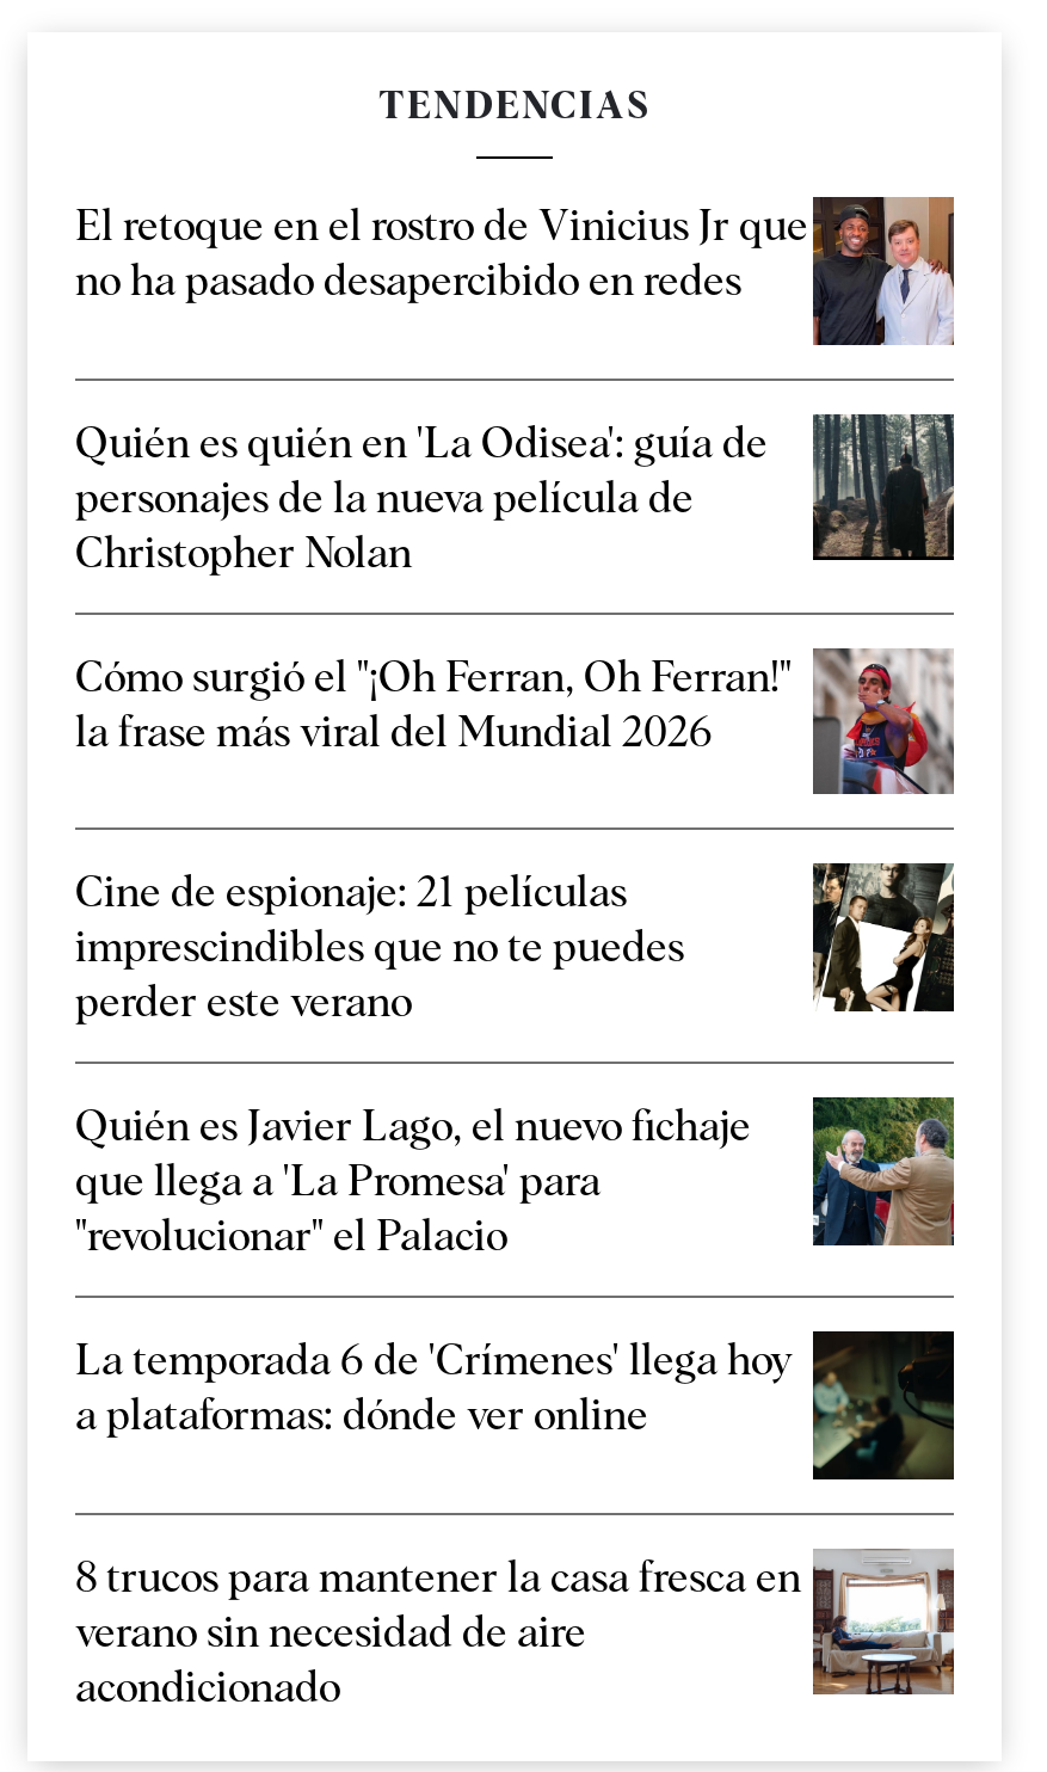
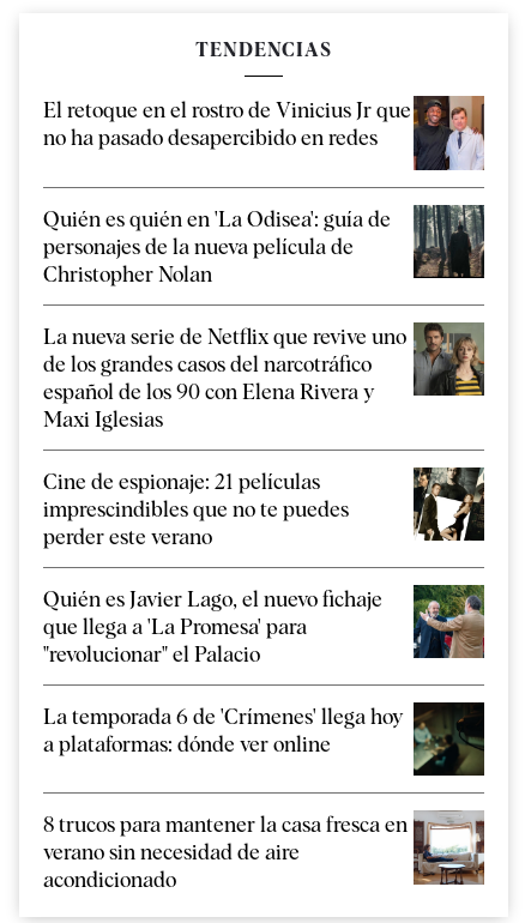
- [image]
- Cómo surgió el "¡Oh Ferran, Oh Ferran!"
- la frase más viral del Mundial 2026
+ [image]
+ La nueva serie de Netflix que revive uno
+ de los grandes casos del narcotráfico
+ español de los 90 con Elena Rivera y
+ Maxi Iglesias
